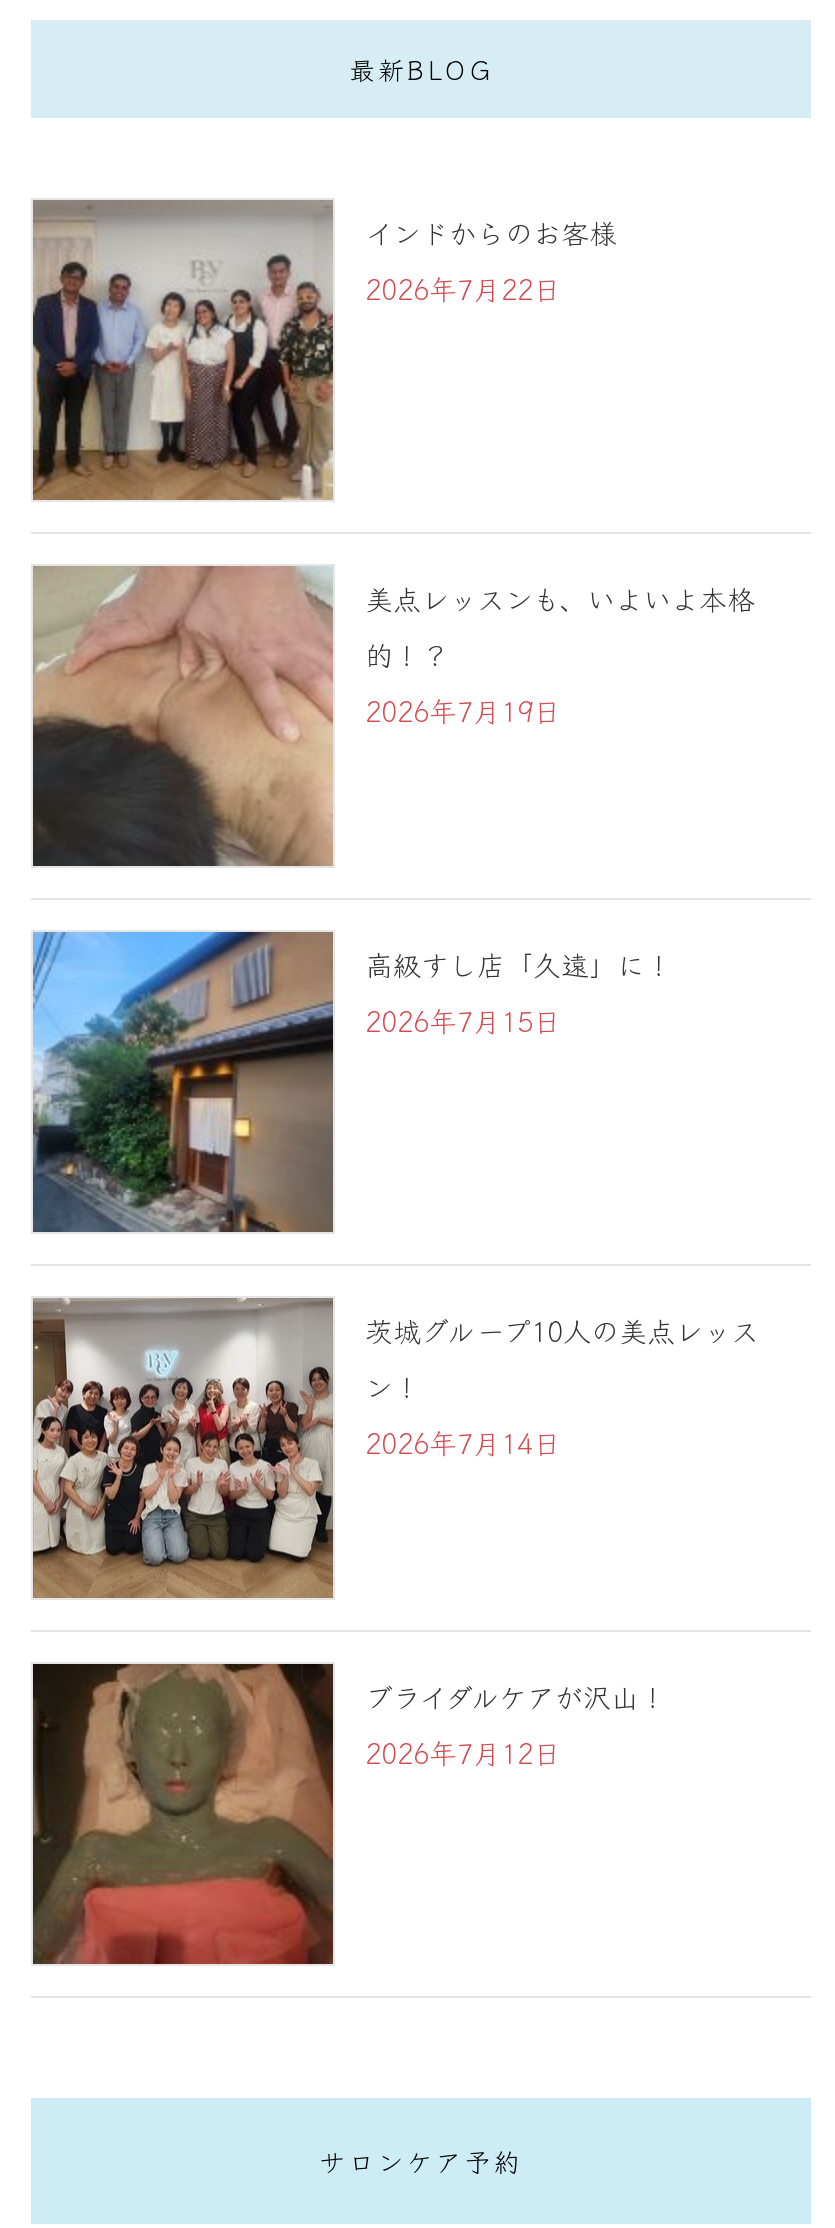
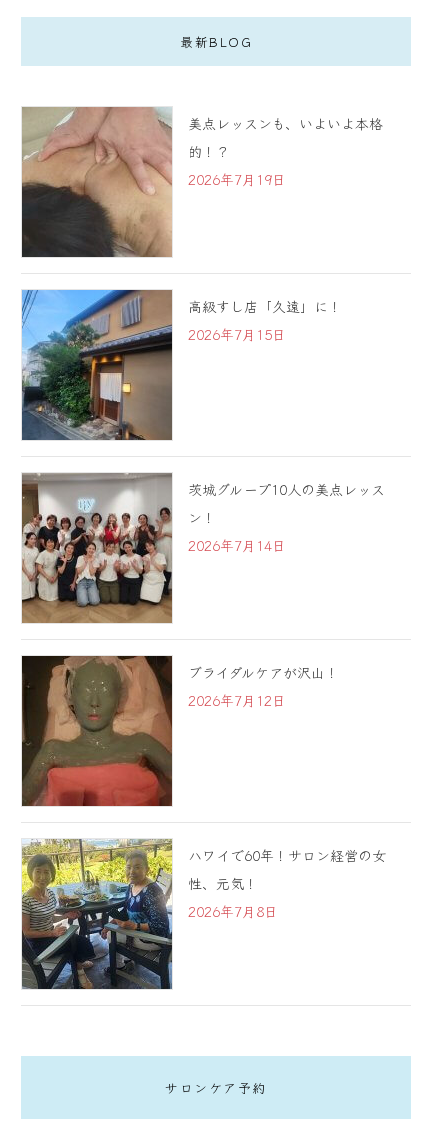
- [image]
- インドからのお客様
- 2026年7月22日

moved up: [image] | 美点レッスンも、いよいよ本格 | 的！？ | ... | ブライダルケアが沢山！ | 2026年7月12日

moved up: [image]

+ [image]
+ ハワイで60年！サロン経営の女
+ 性、元気！
+ 2026年7月8日
